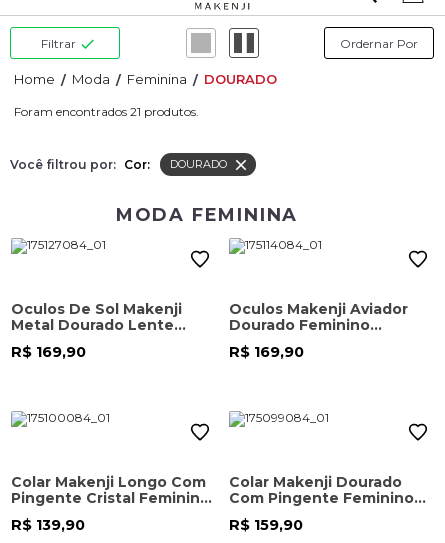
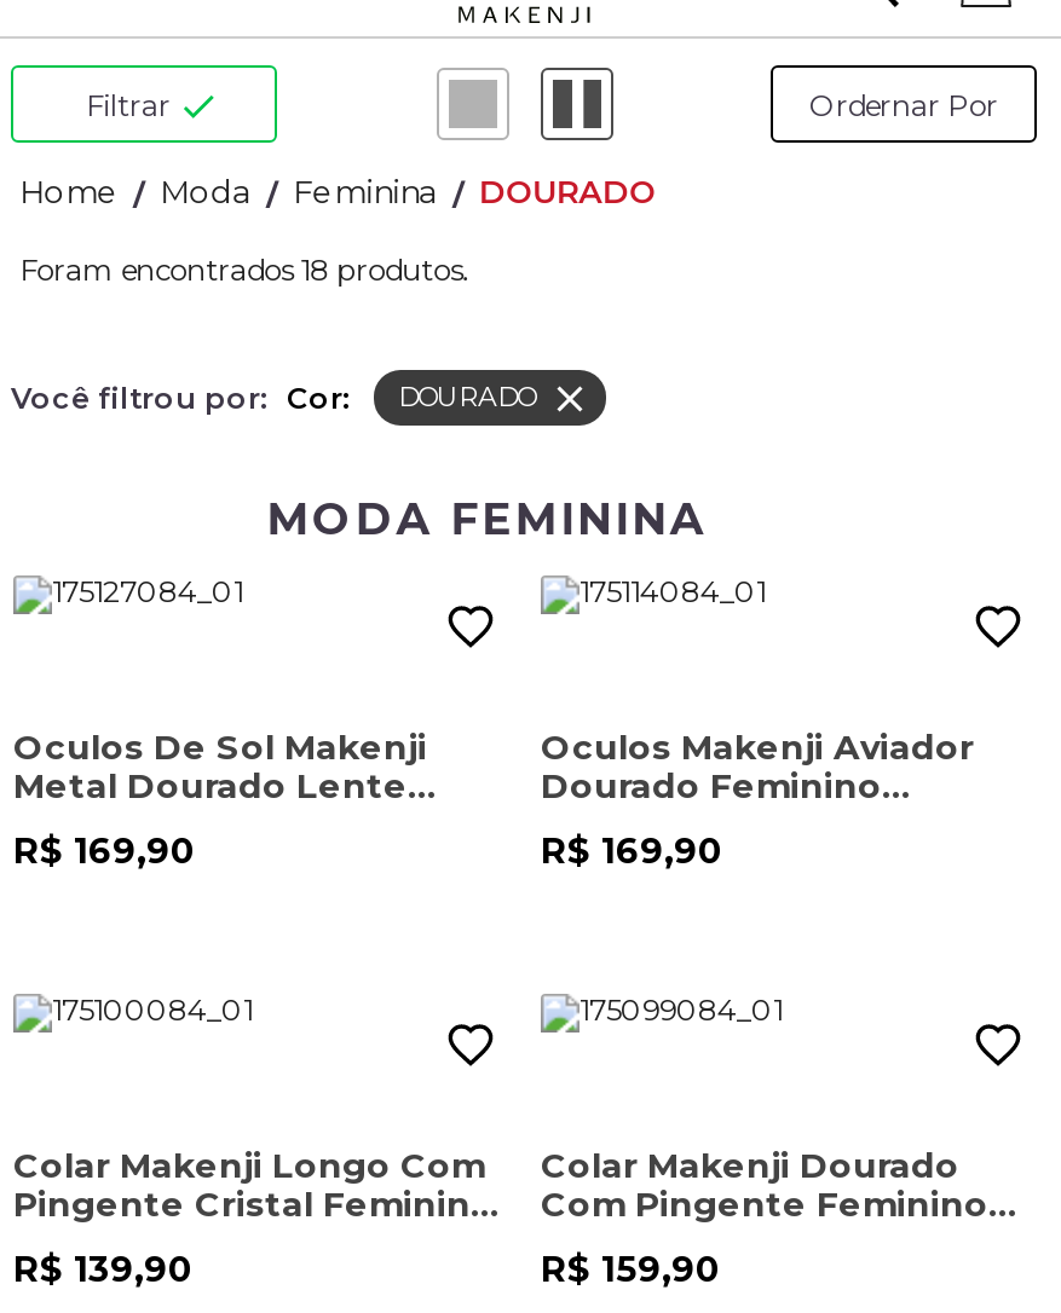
- 21
+ 18
